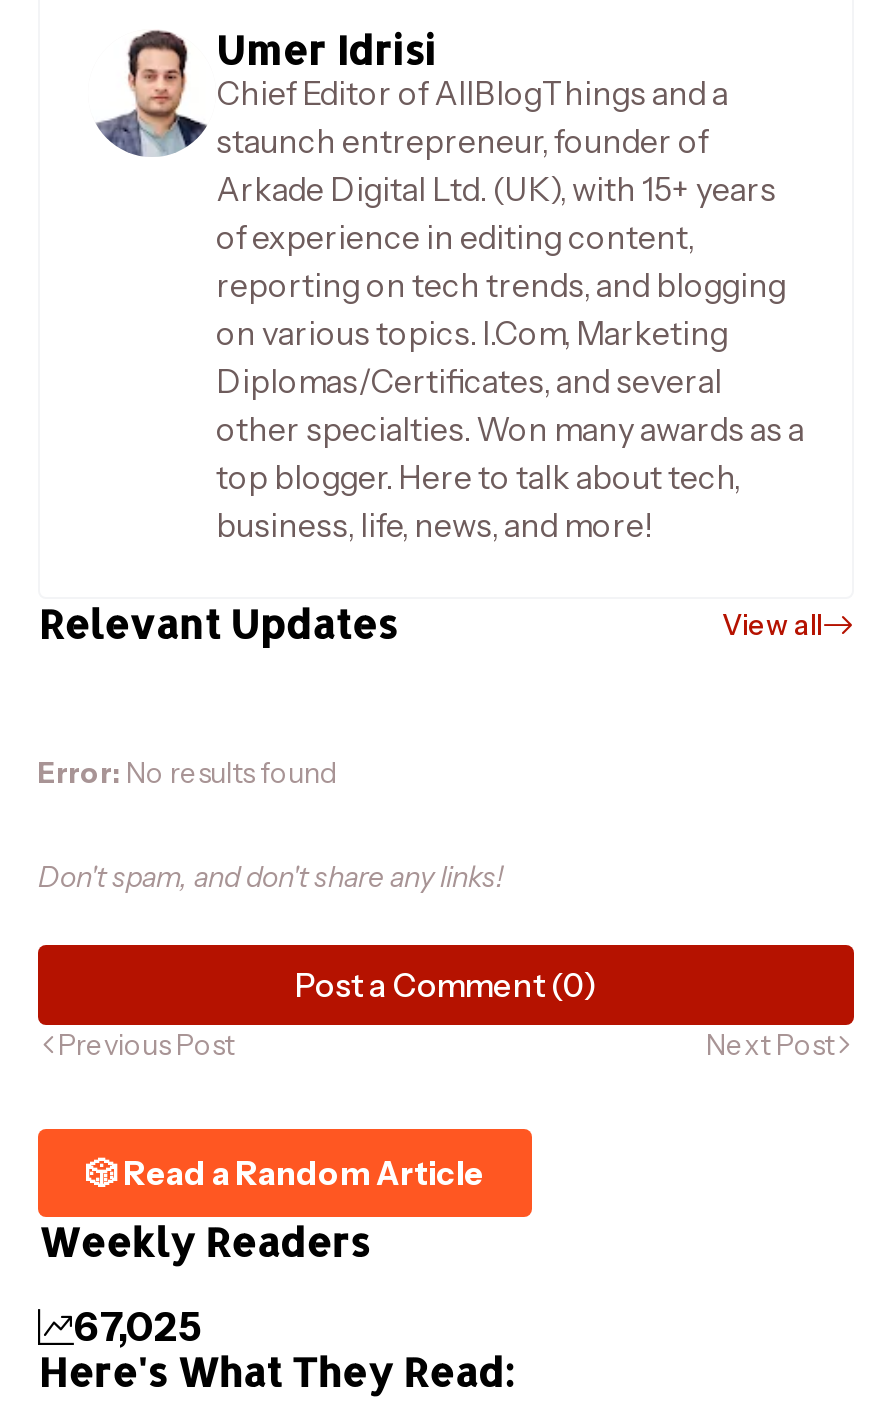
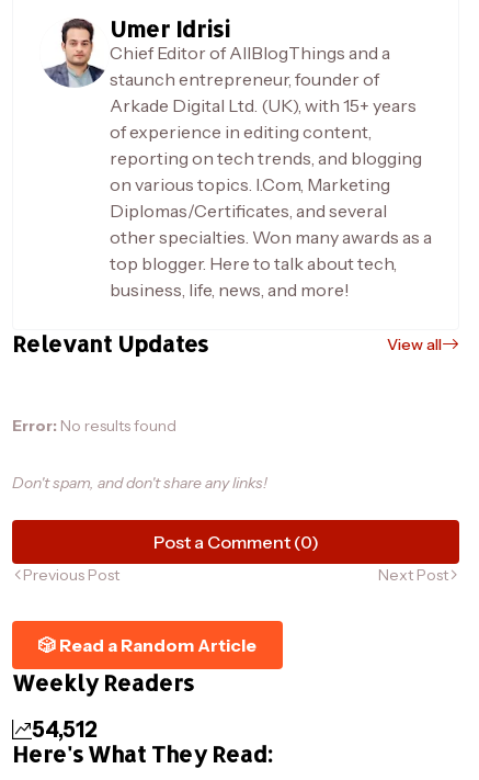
- 67,025
+ 54,512
